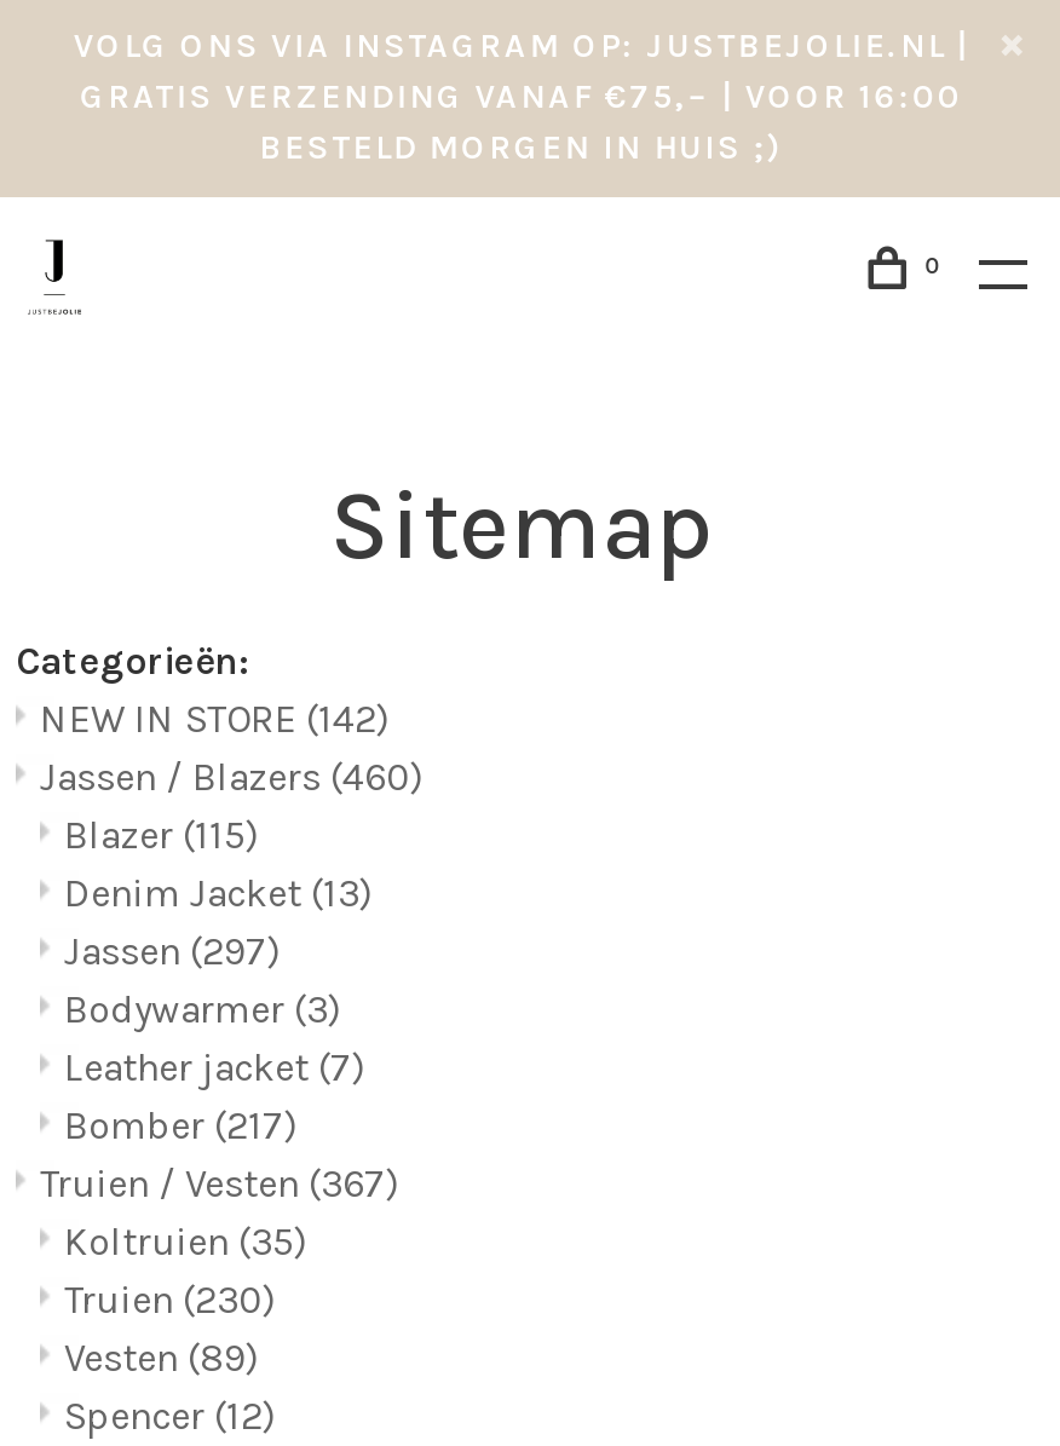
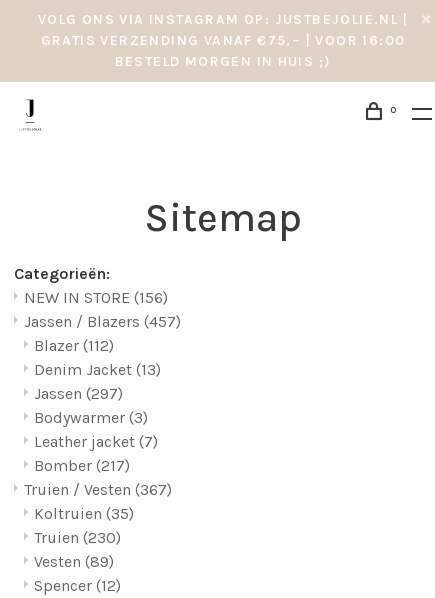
- NEW IN STORE (142)
+ NEW IN STORE (156)

- Jassen / Blazers (460)
+ Jassen / Blazers (457)

- Blazer (115)
+ Blazer (112)
